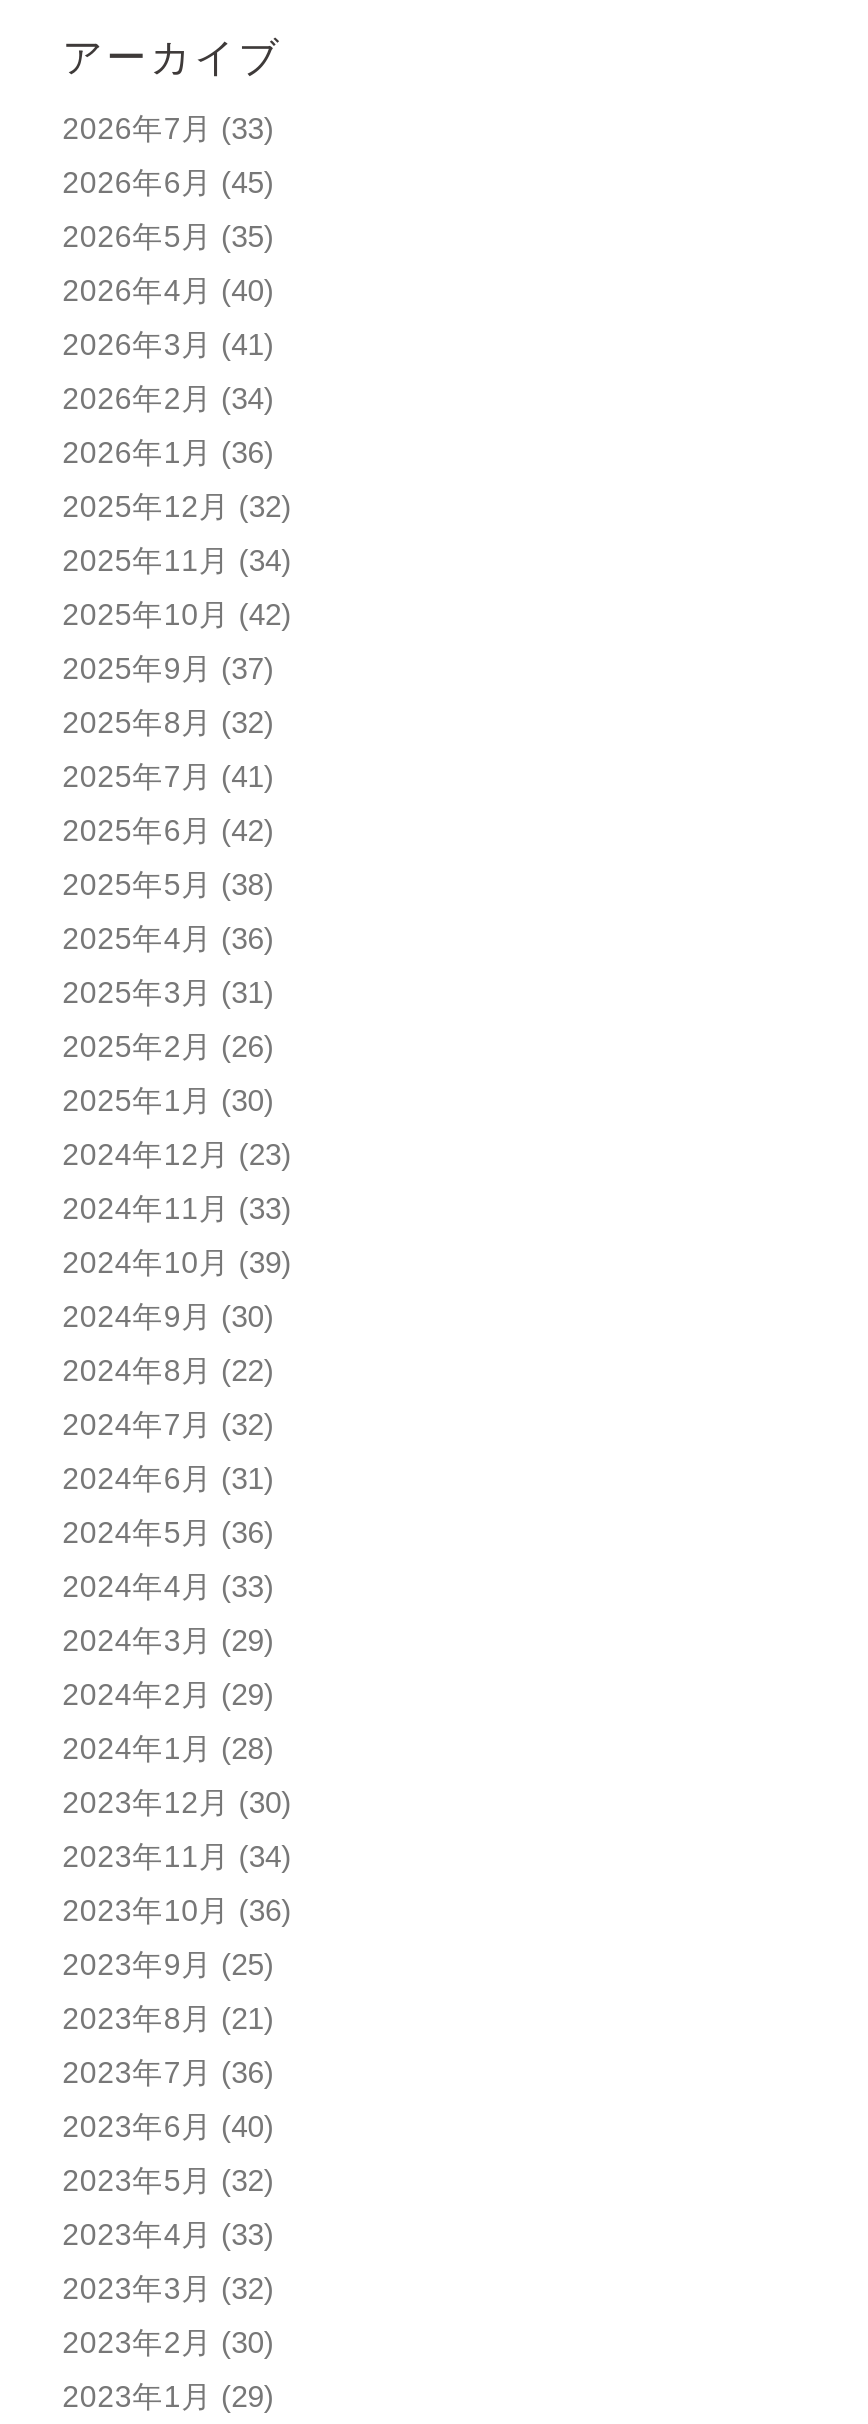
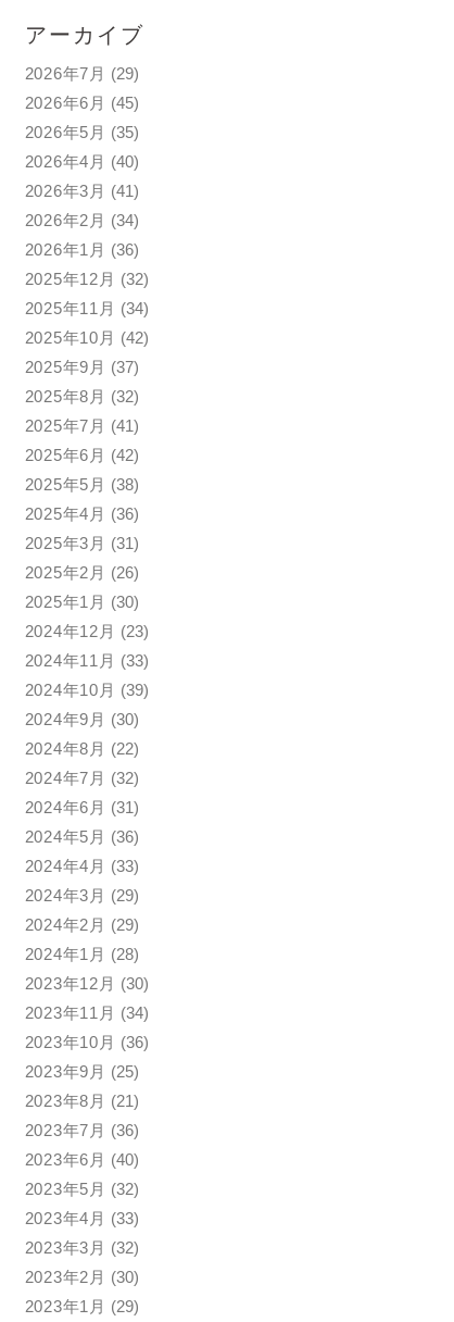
- 2026年7月(33)
+ 2026年7月(29)
